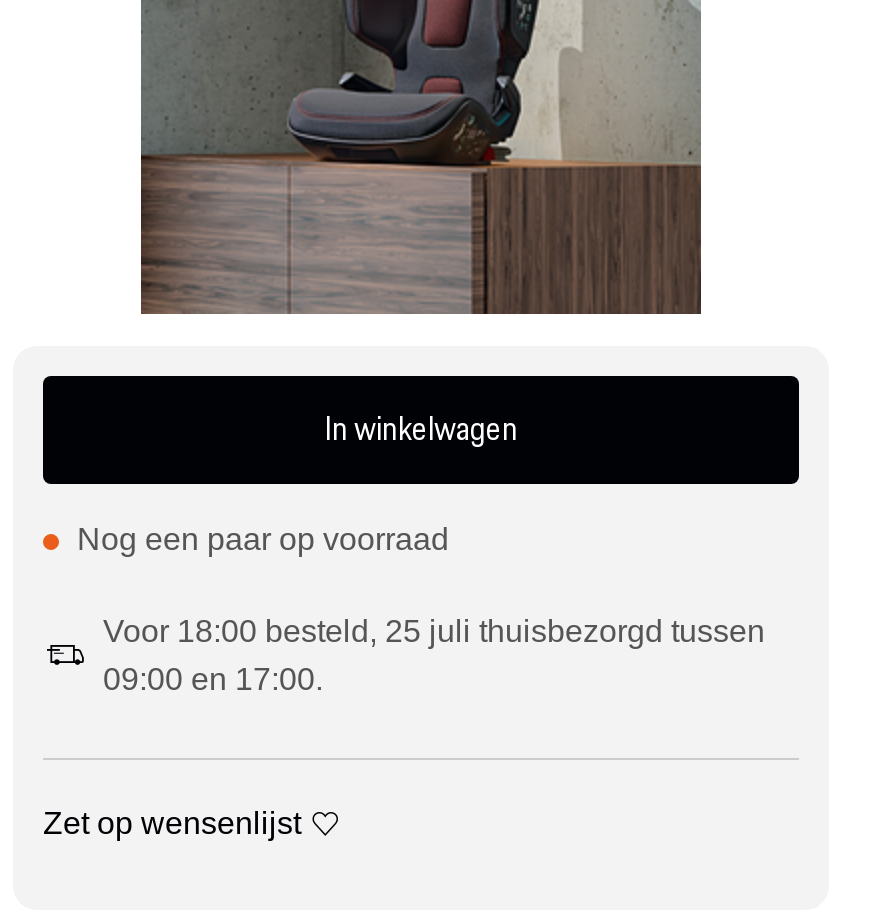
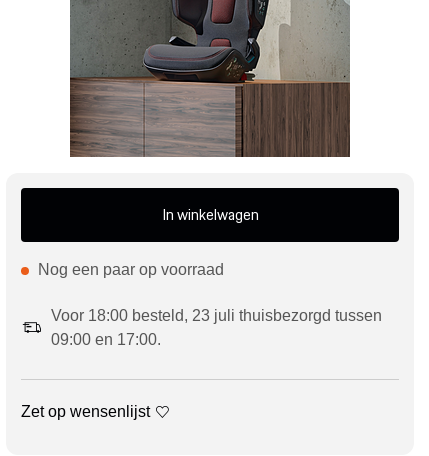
- Voor 18:00 besteld, 25 juli thuisbezorgd tussen
+ Voor 18:00 besteld, 23 juli thuisbezorgd tussen
